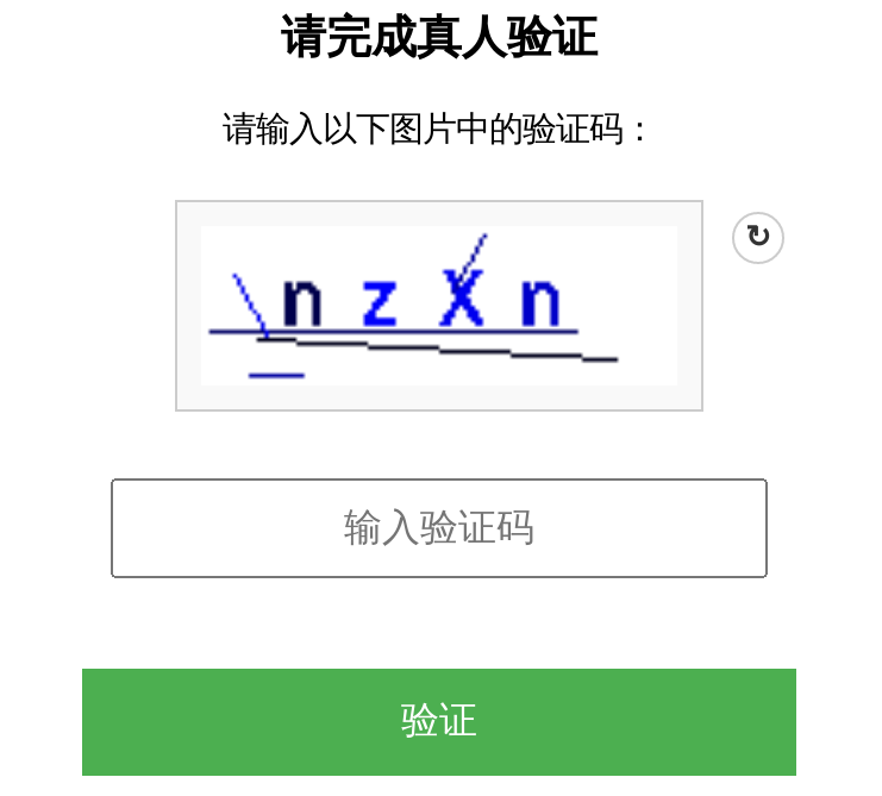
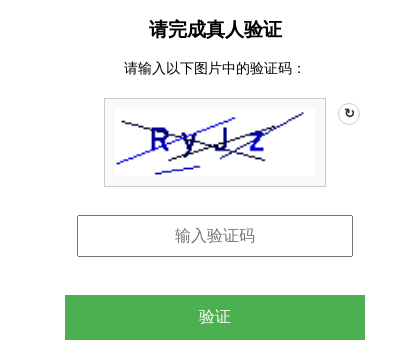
- [image]
+ [image]
